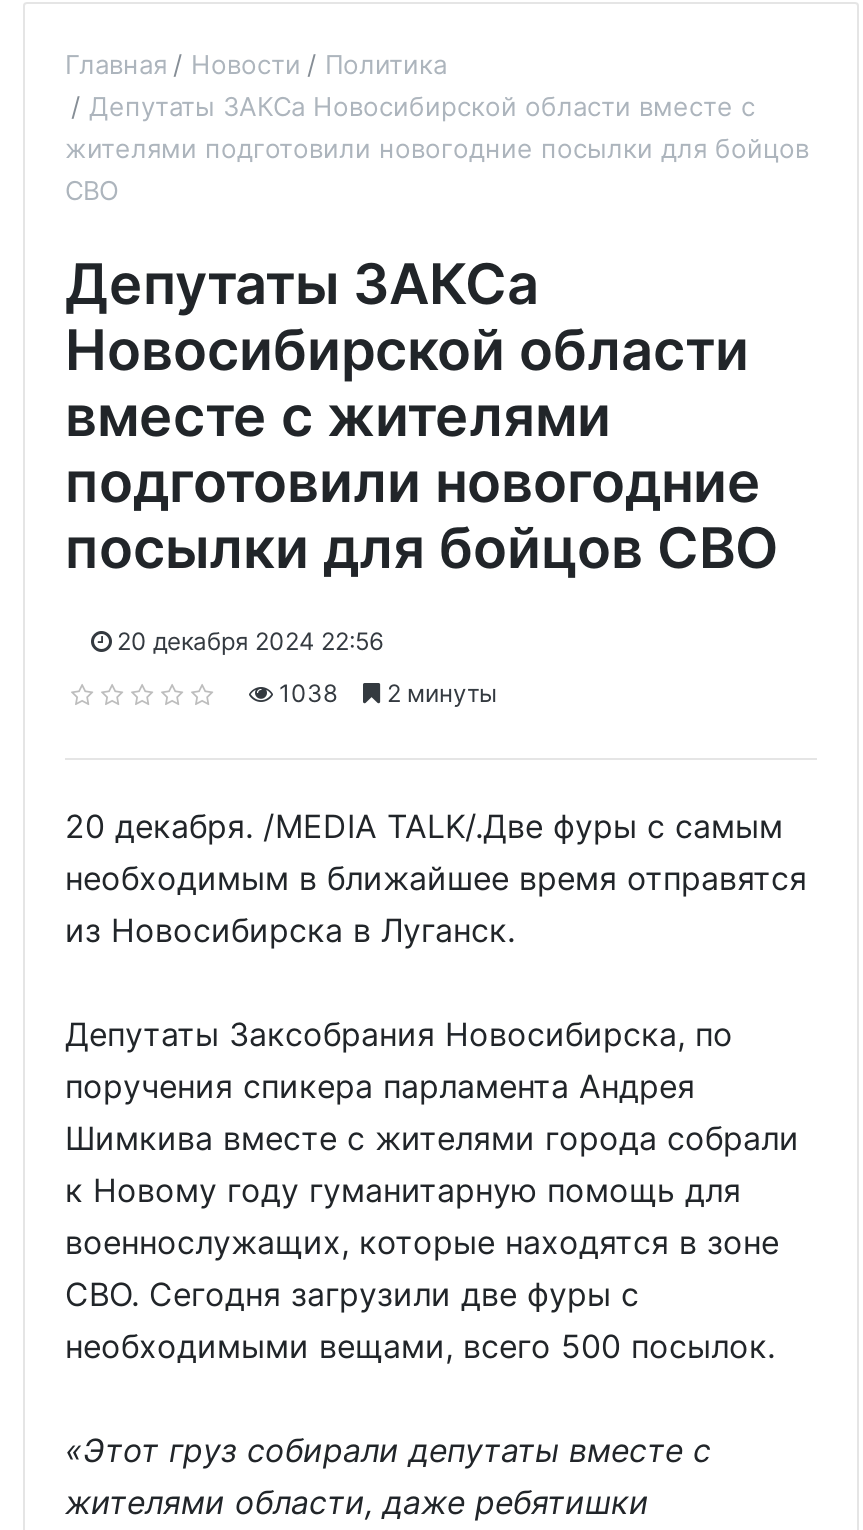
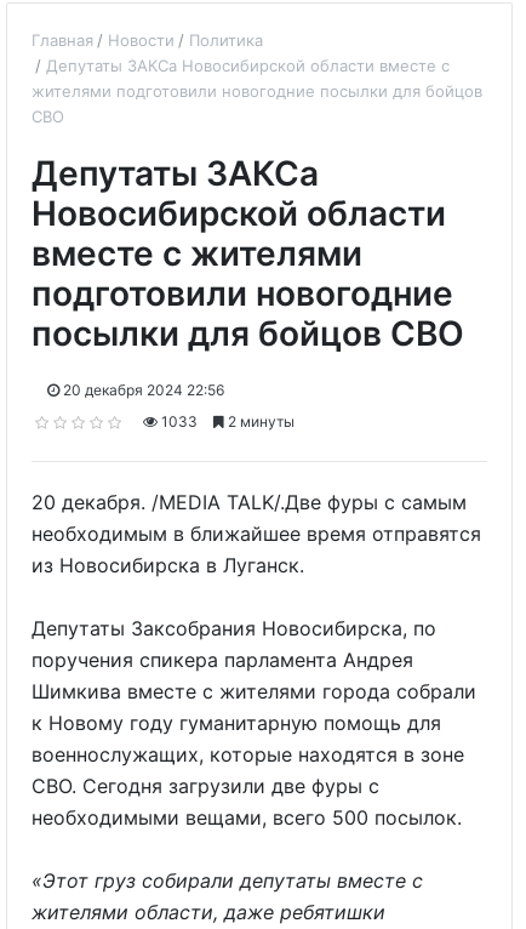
- 1038
+ 1033
